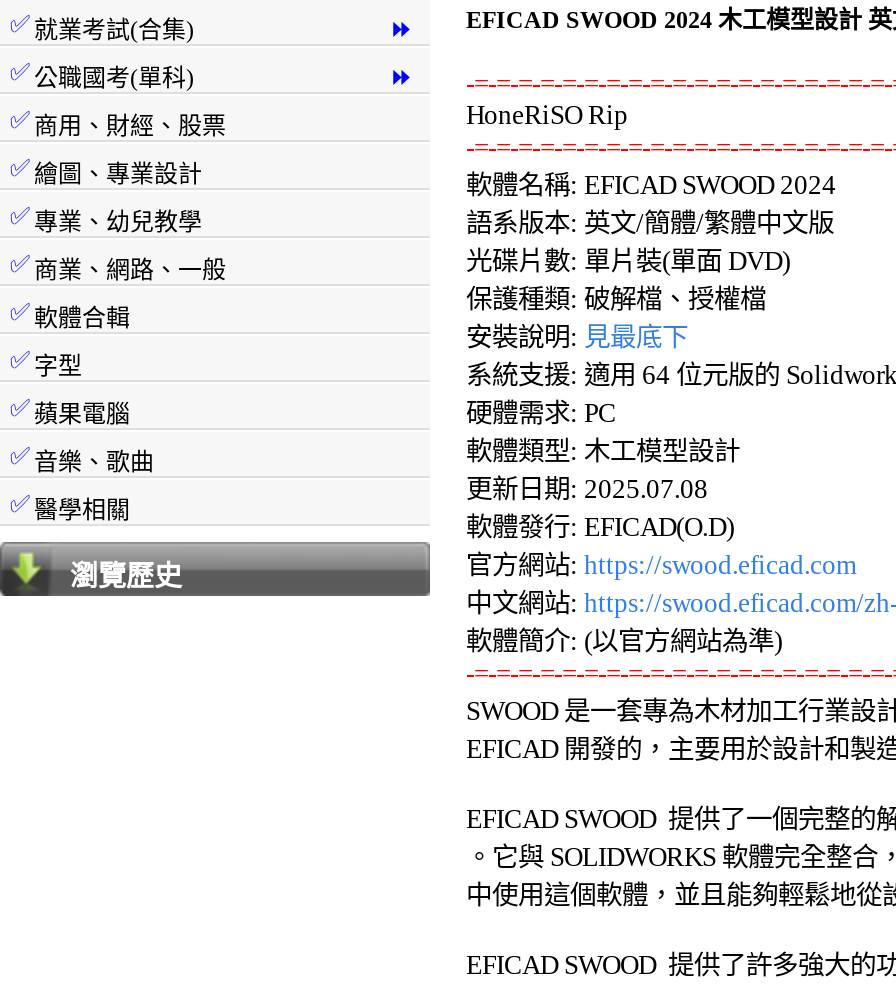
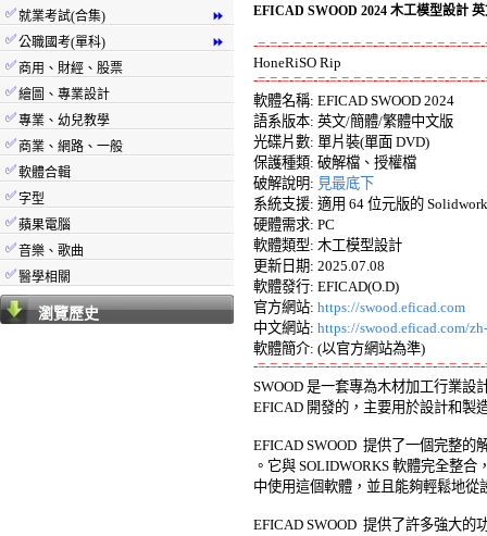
- 安裝說明:見最底下
+ 破解說明:見最底下
